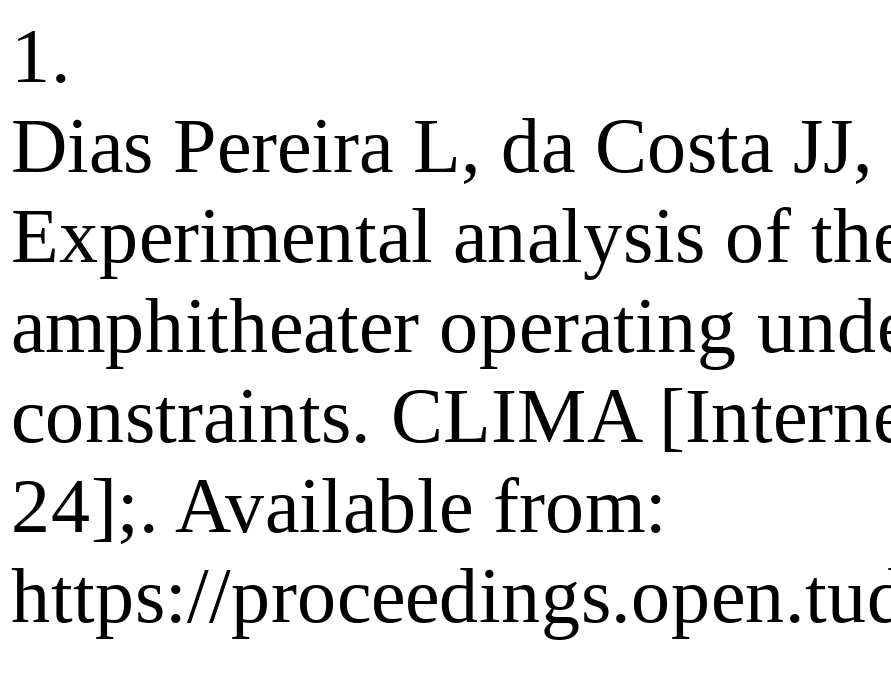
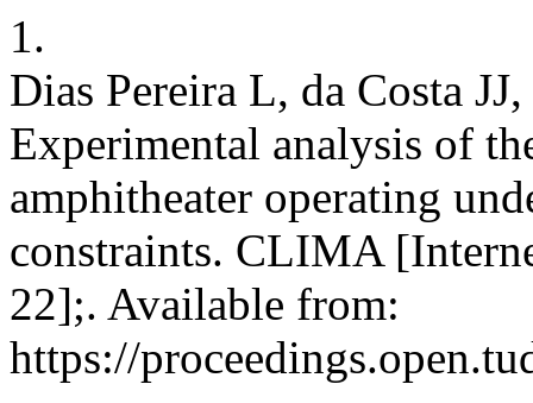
- 24];. Available from:
+ 22];. Available from:
